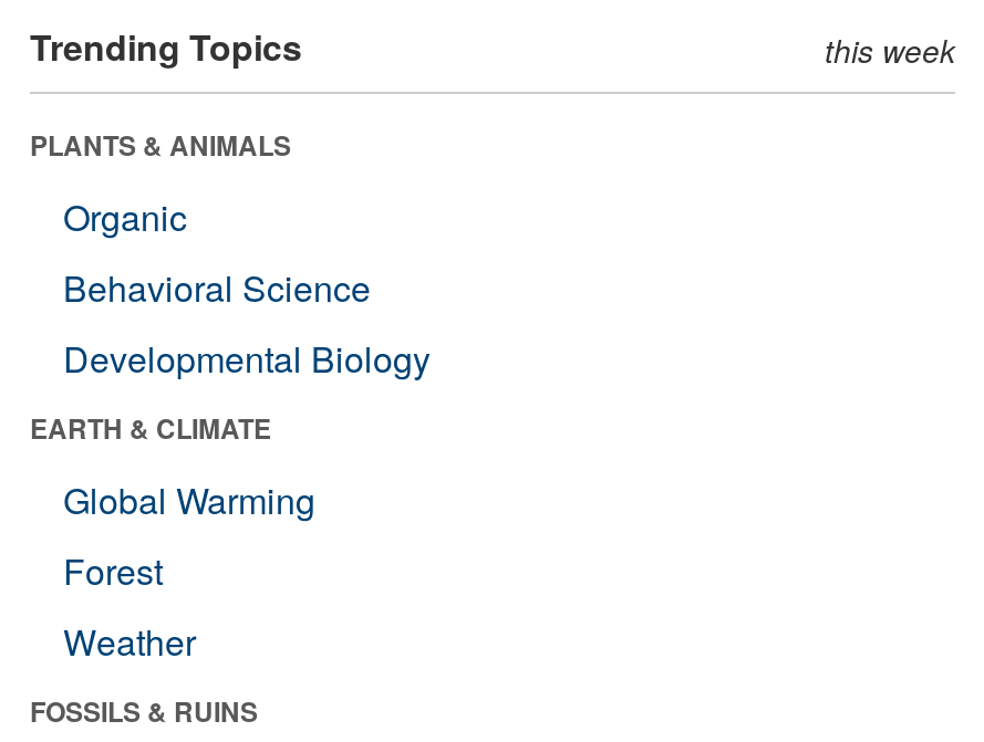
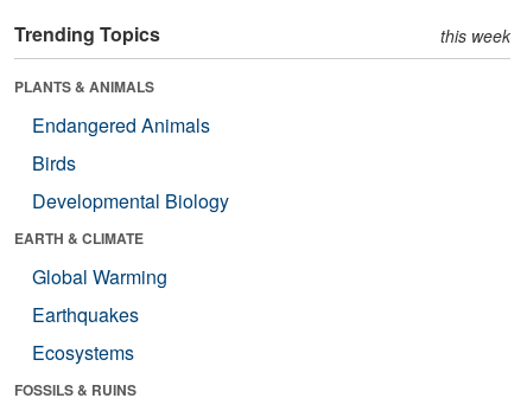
- Organic
- Behavioral Science
+ Endangered Animals
+ Birds

- Forest
- Weather
+ Earthquakes
+ Ecosystems
